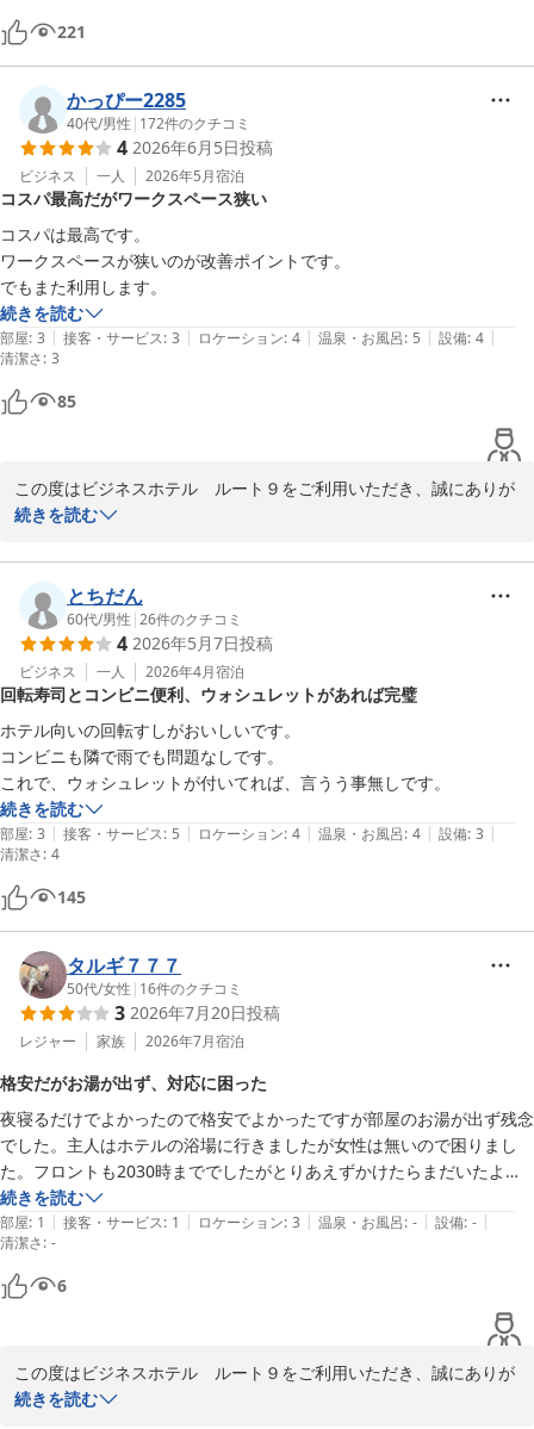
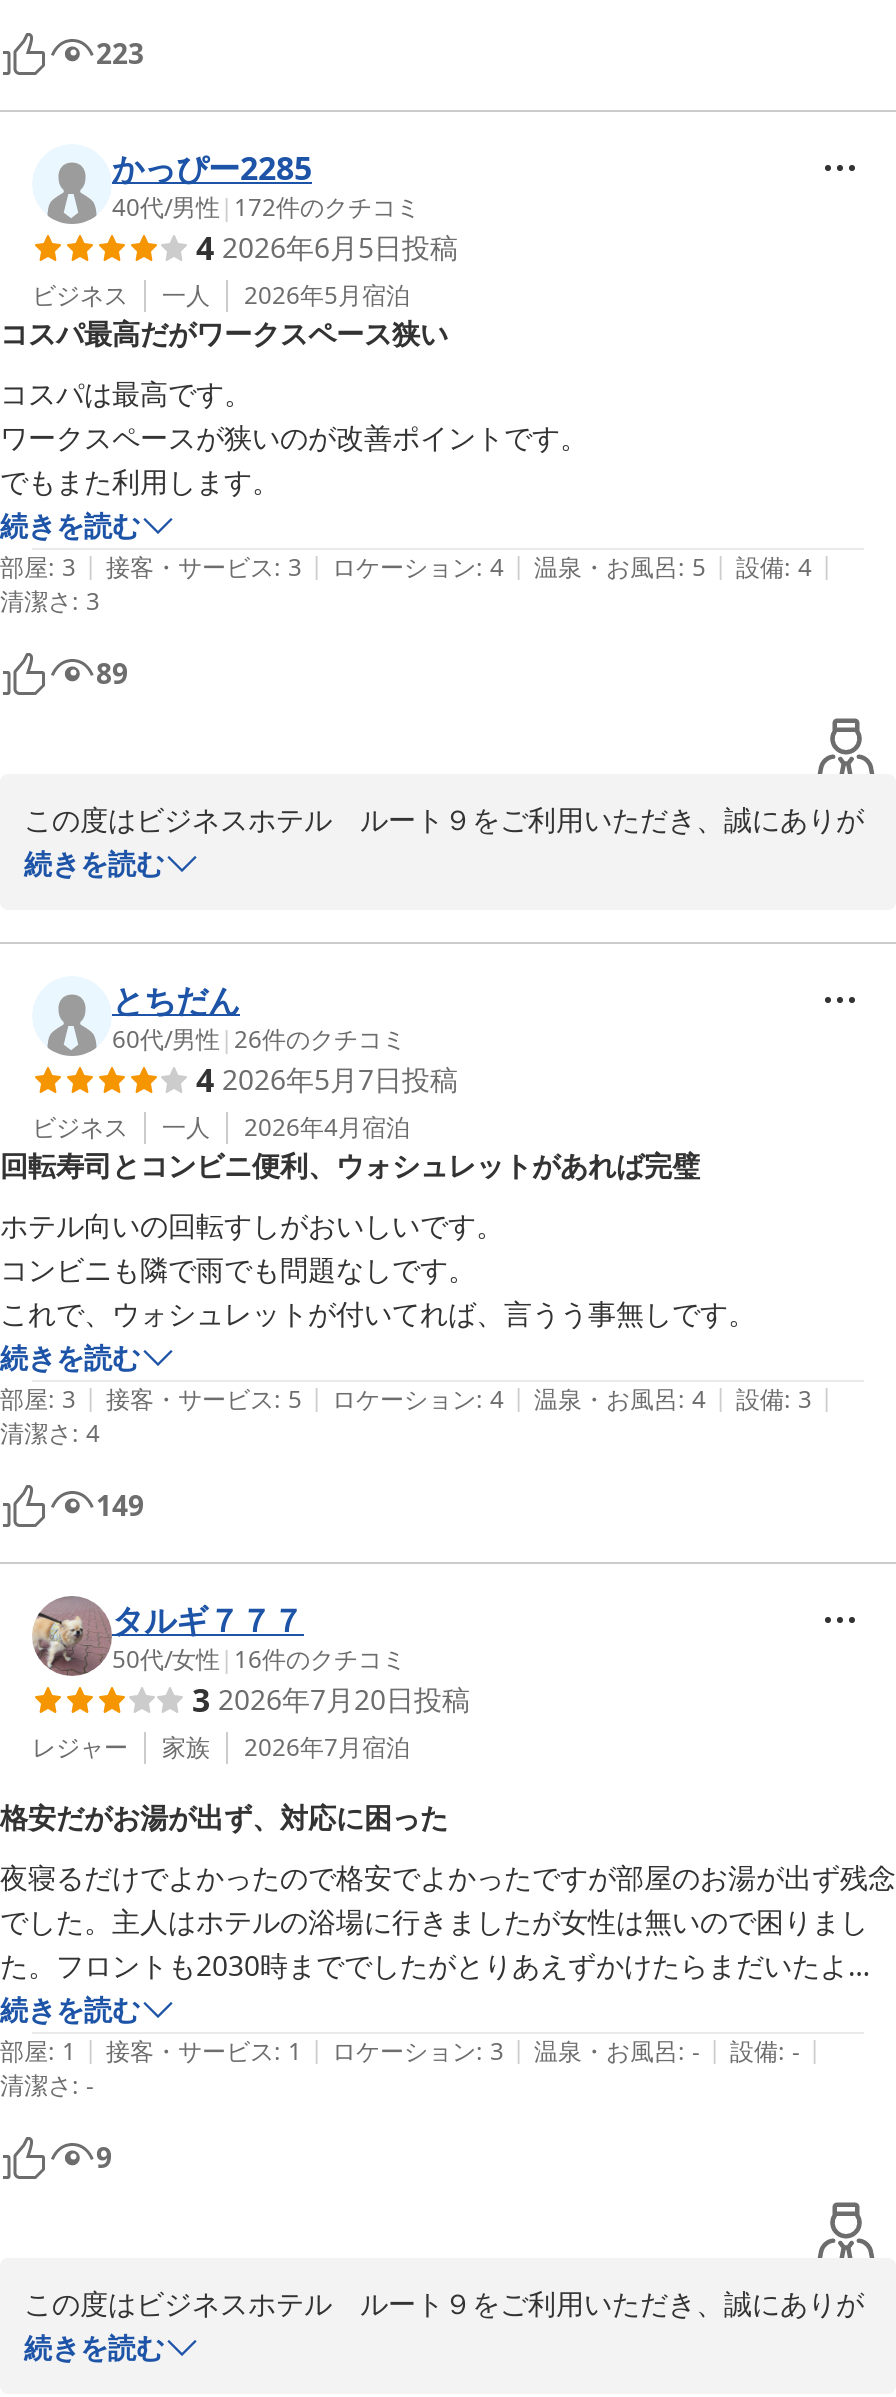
- 221
+ 223

- 85
+ 89

- 145
+ 149

- 6
+ 9
